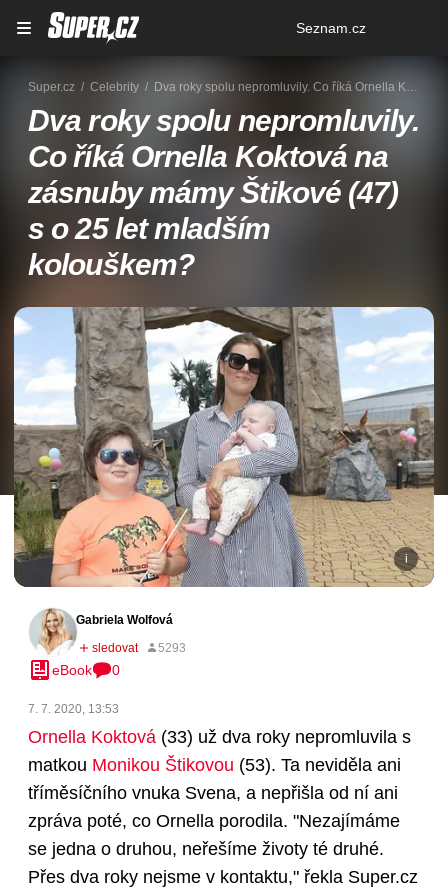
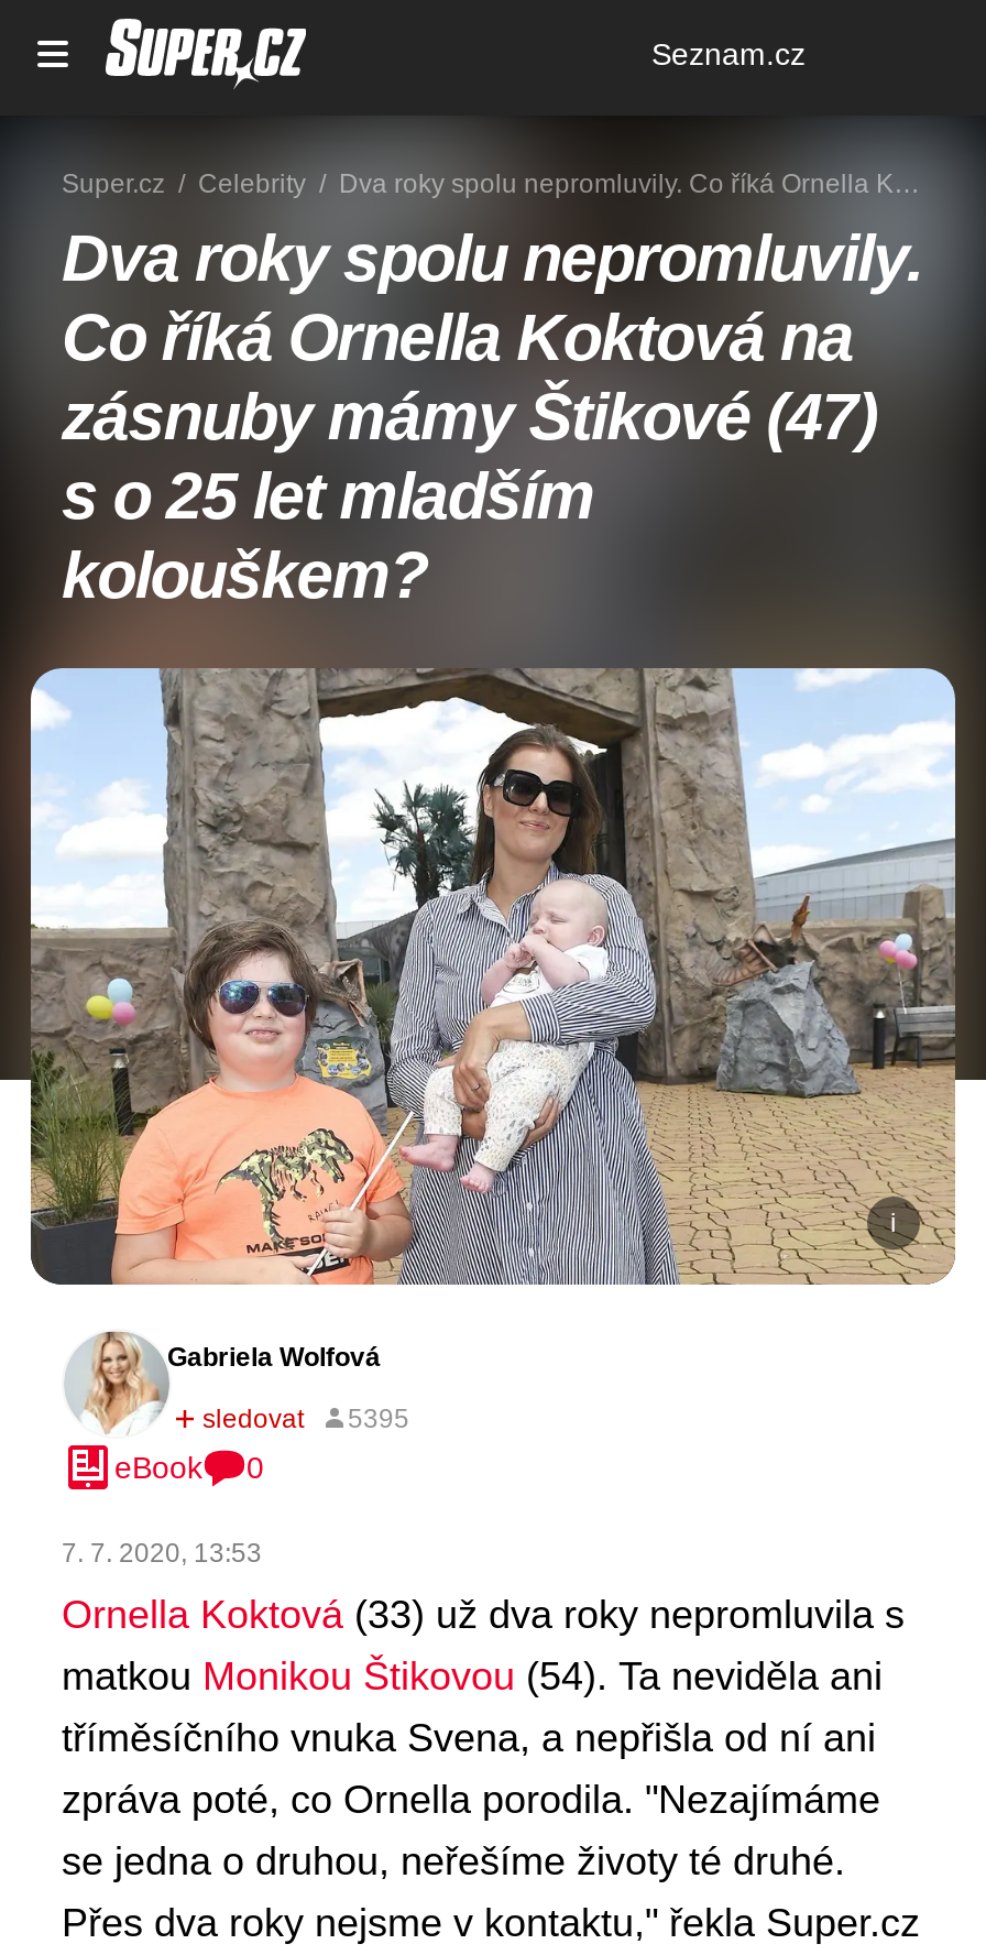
- matkou Monikou Štikovou (53). Ta neviděla ani
+ matkou Monikou Štikovou (54). Ta neviděla ani
